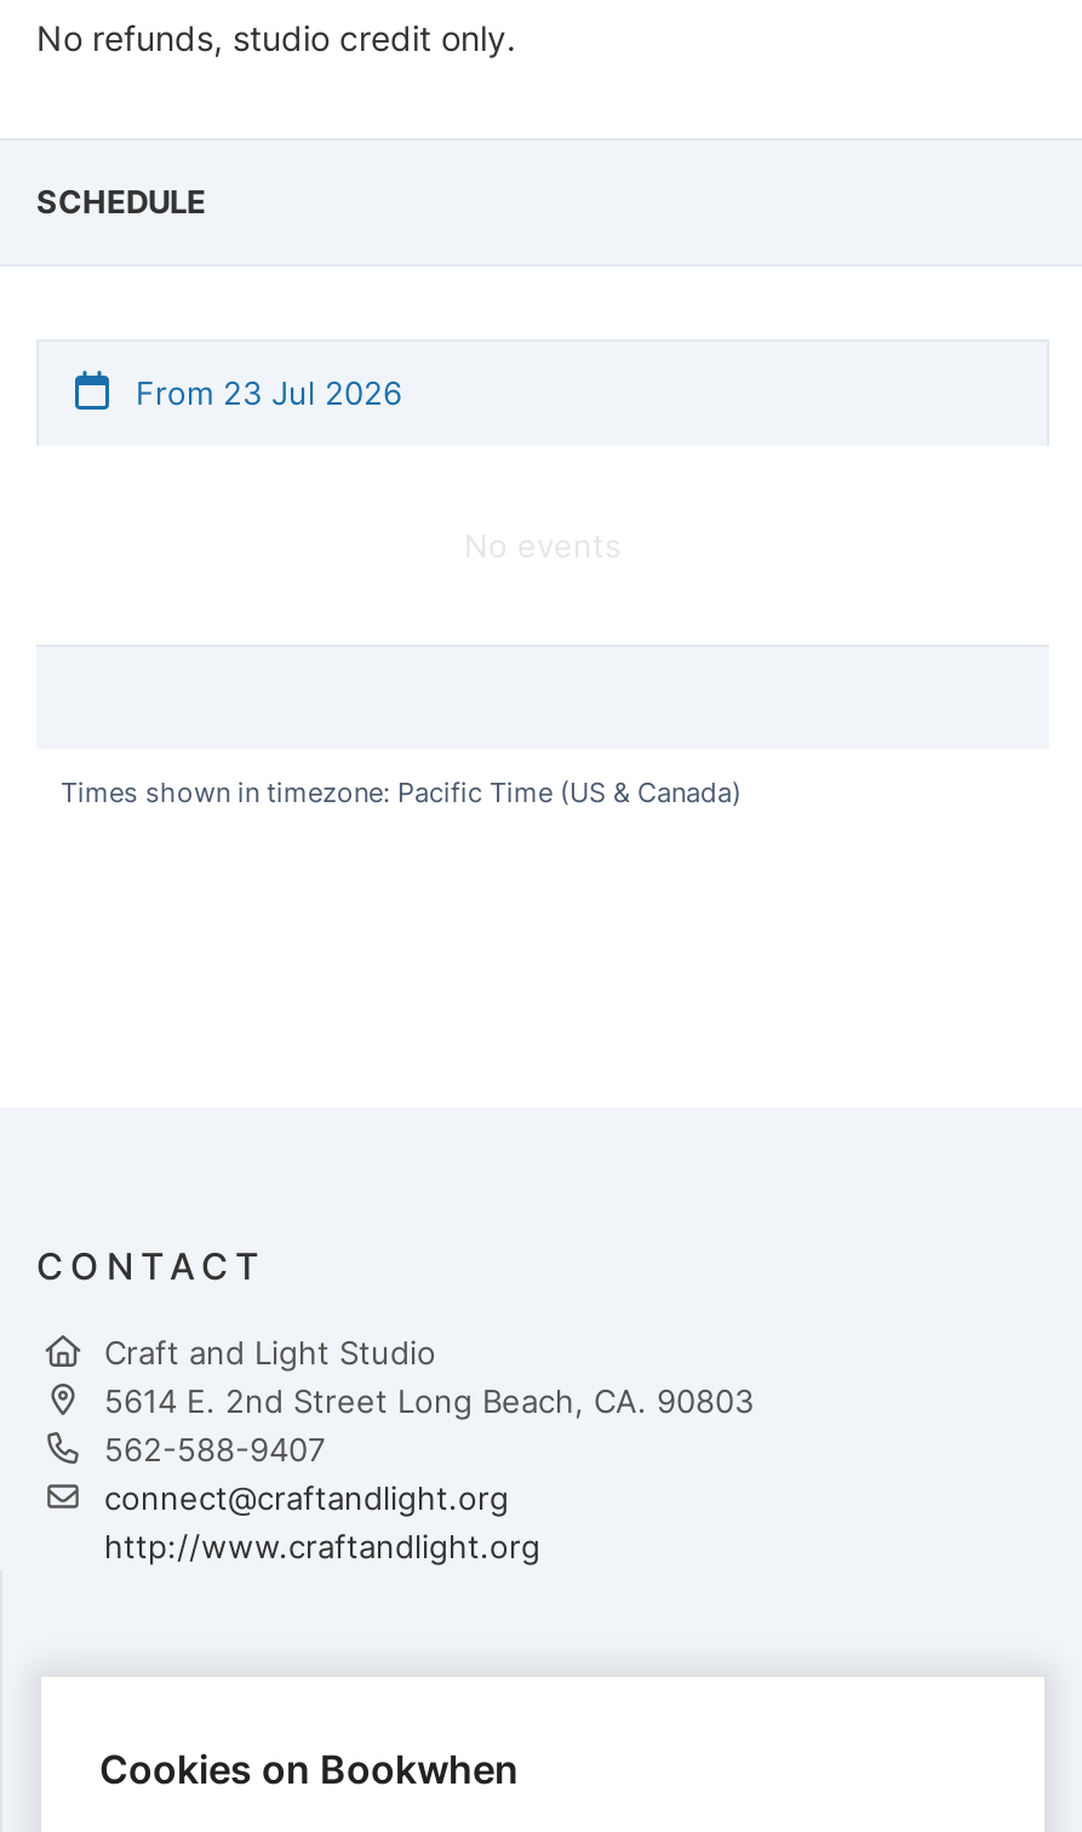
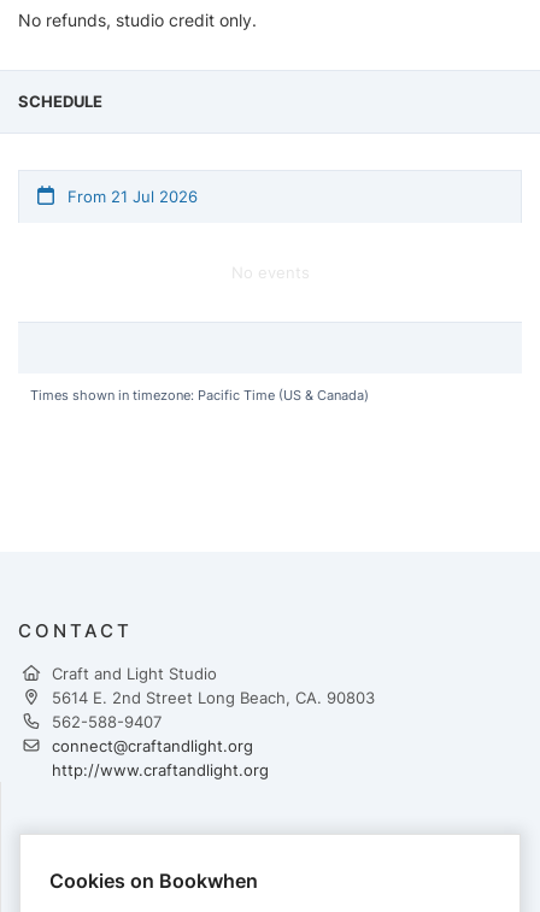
- From 23 Jul 2026
+ From 21 Jul 2026
